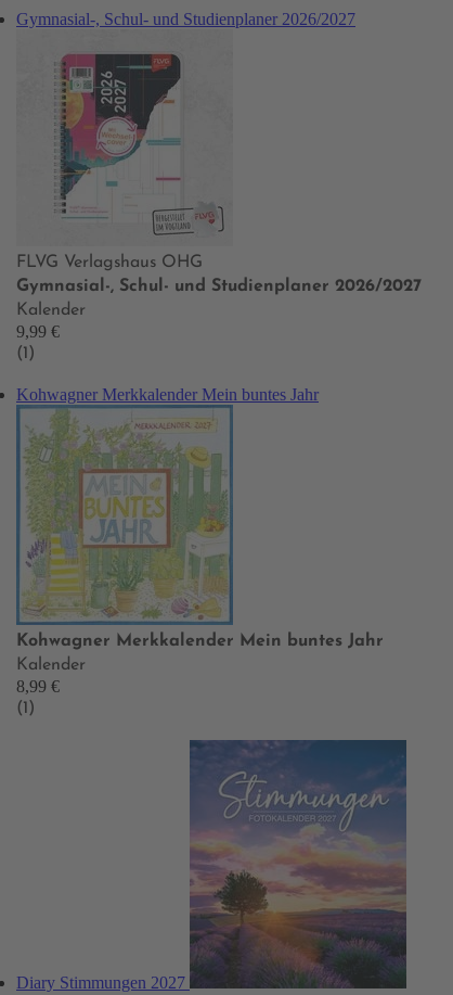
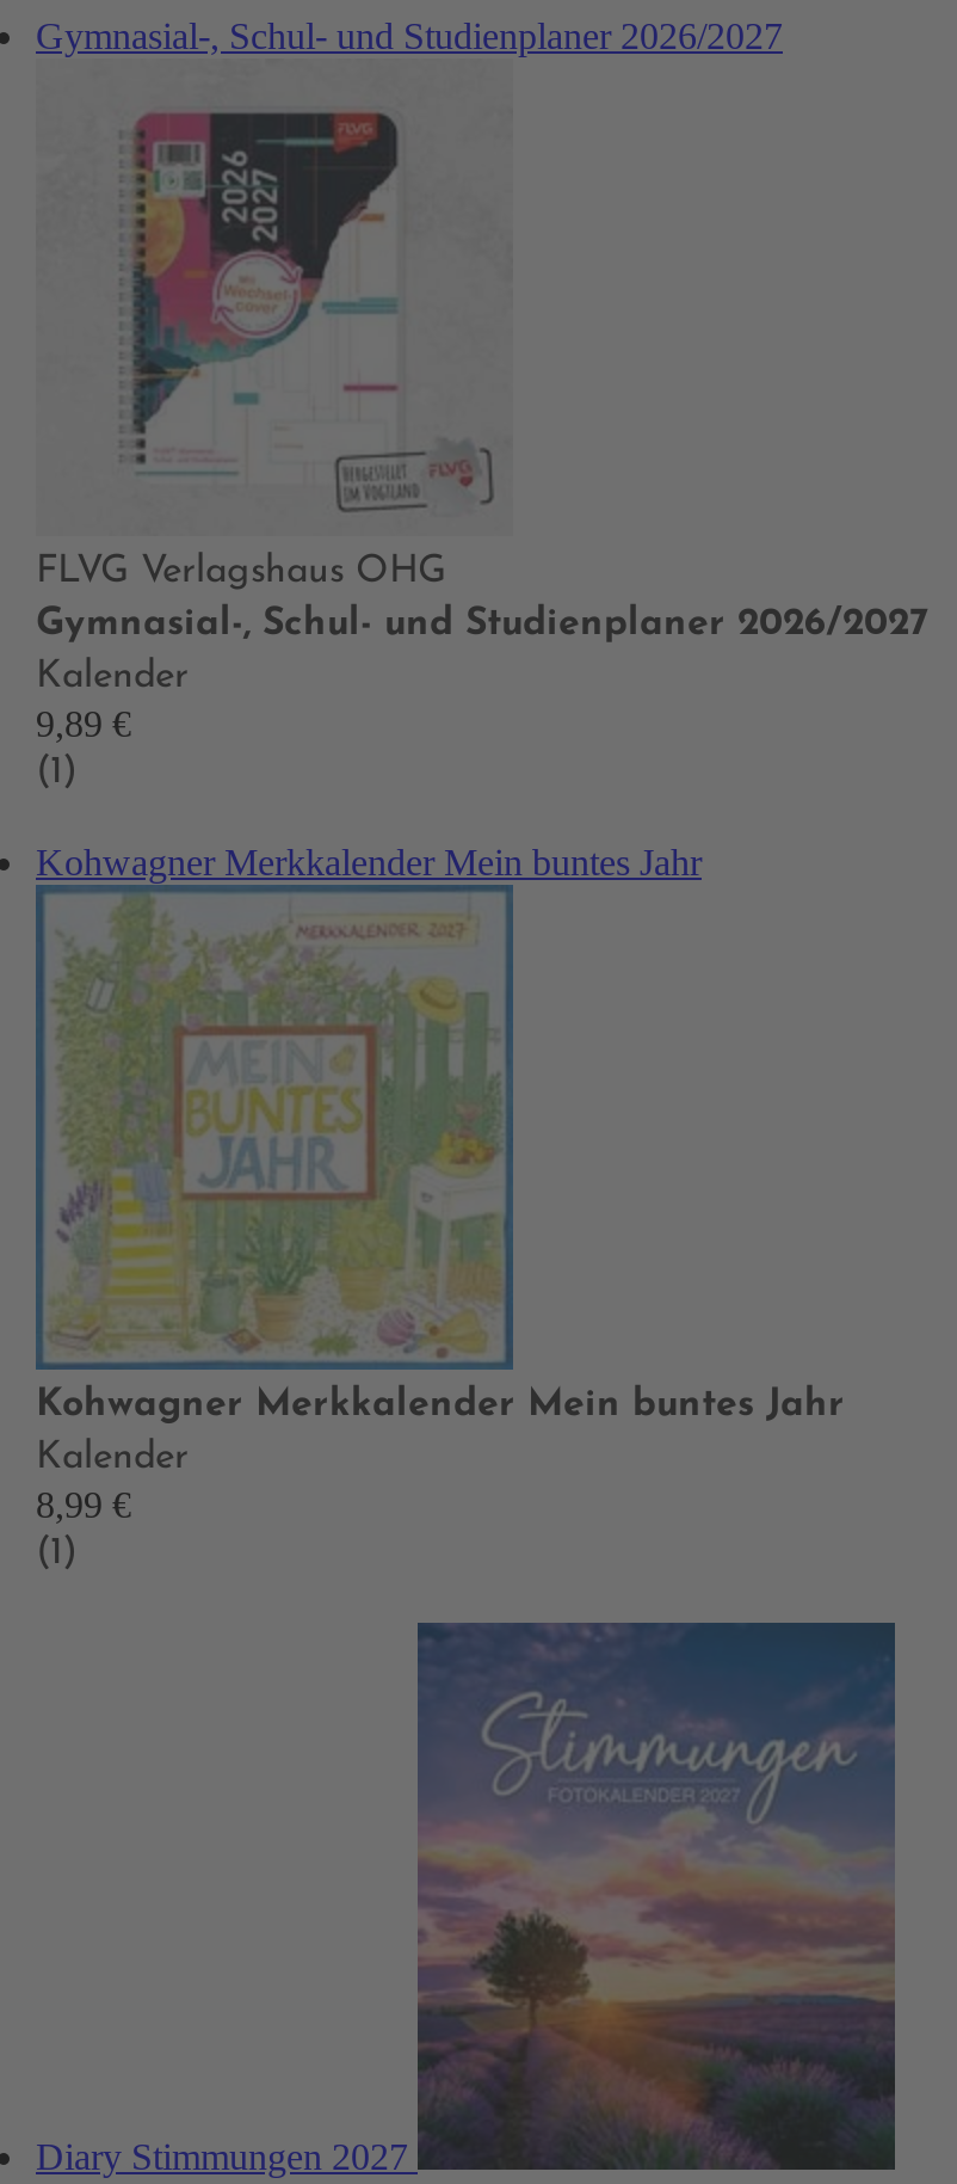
- 9,99 €
+ 9,89 €
